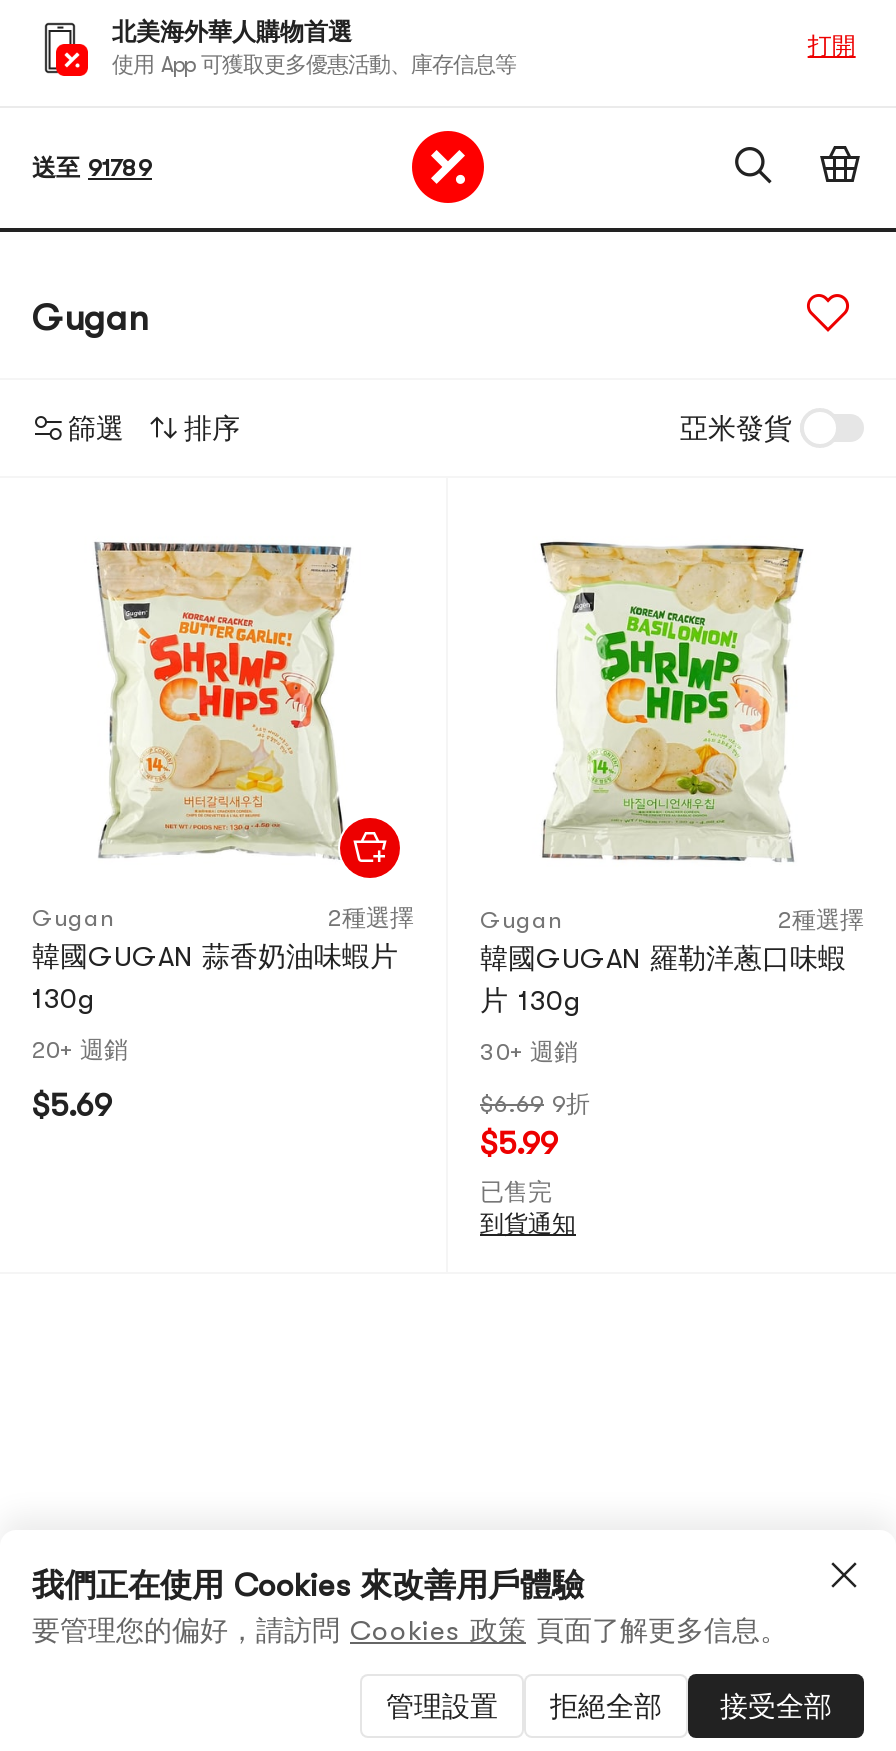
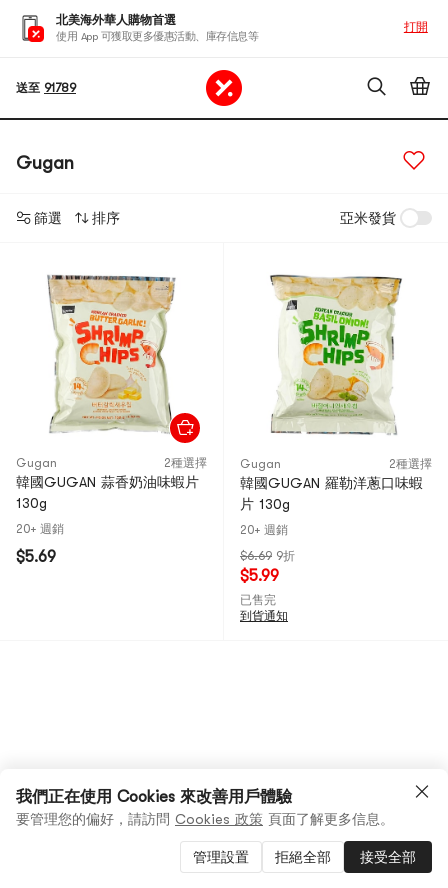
- 30+ 週銷
+ 20+ 週銷
